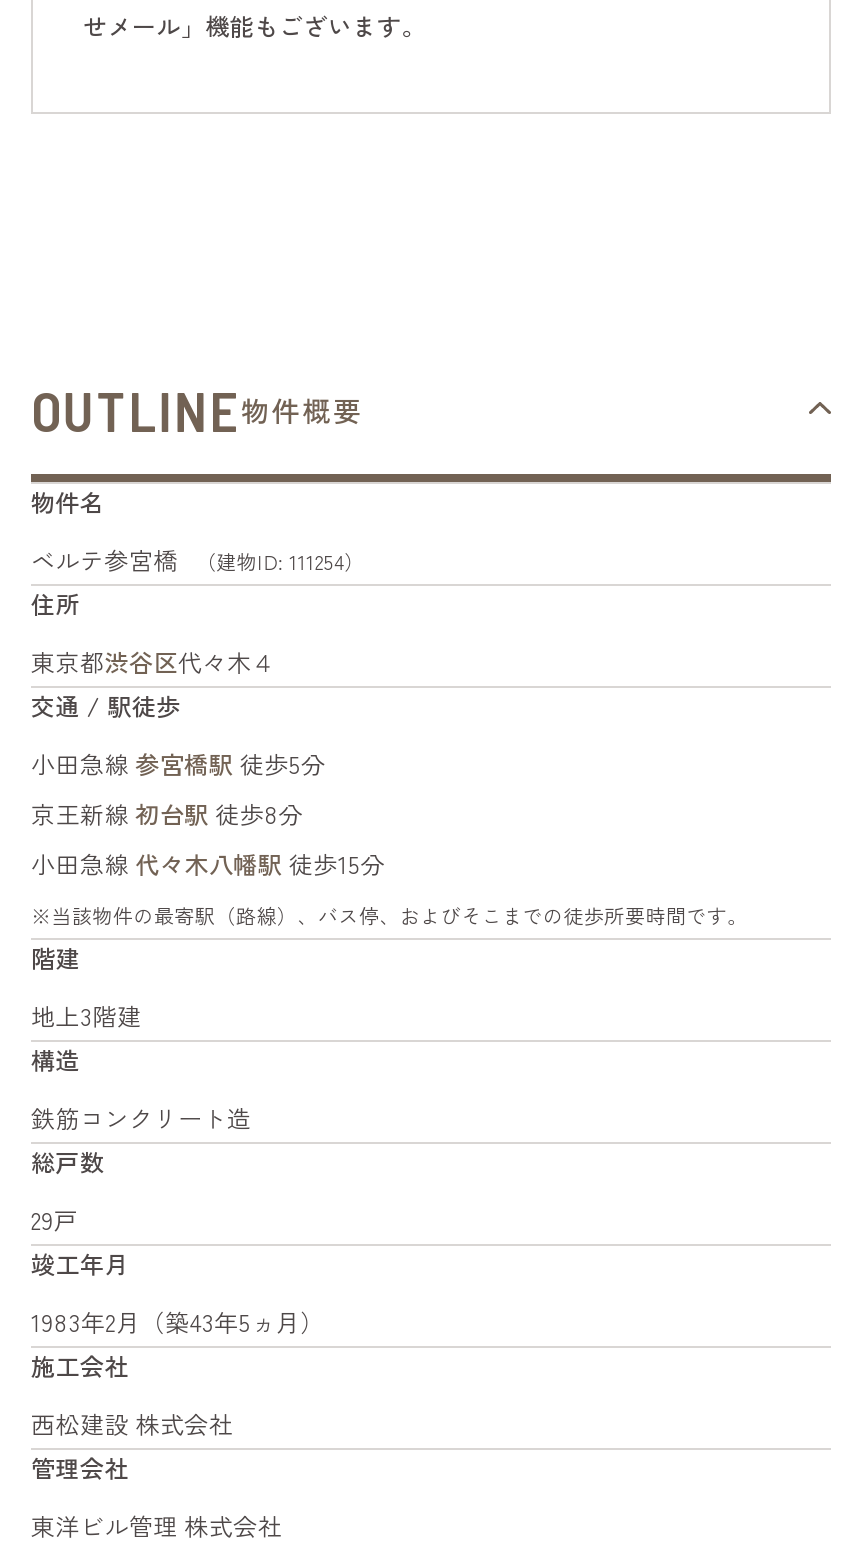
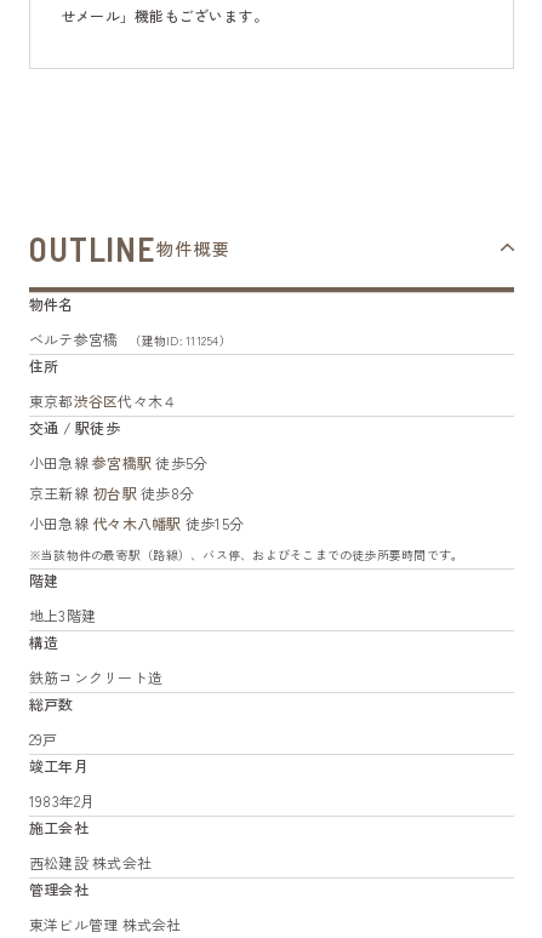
- 1983年2月（築43年5ヵ月）
+ 1983年2月
